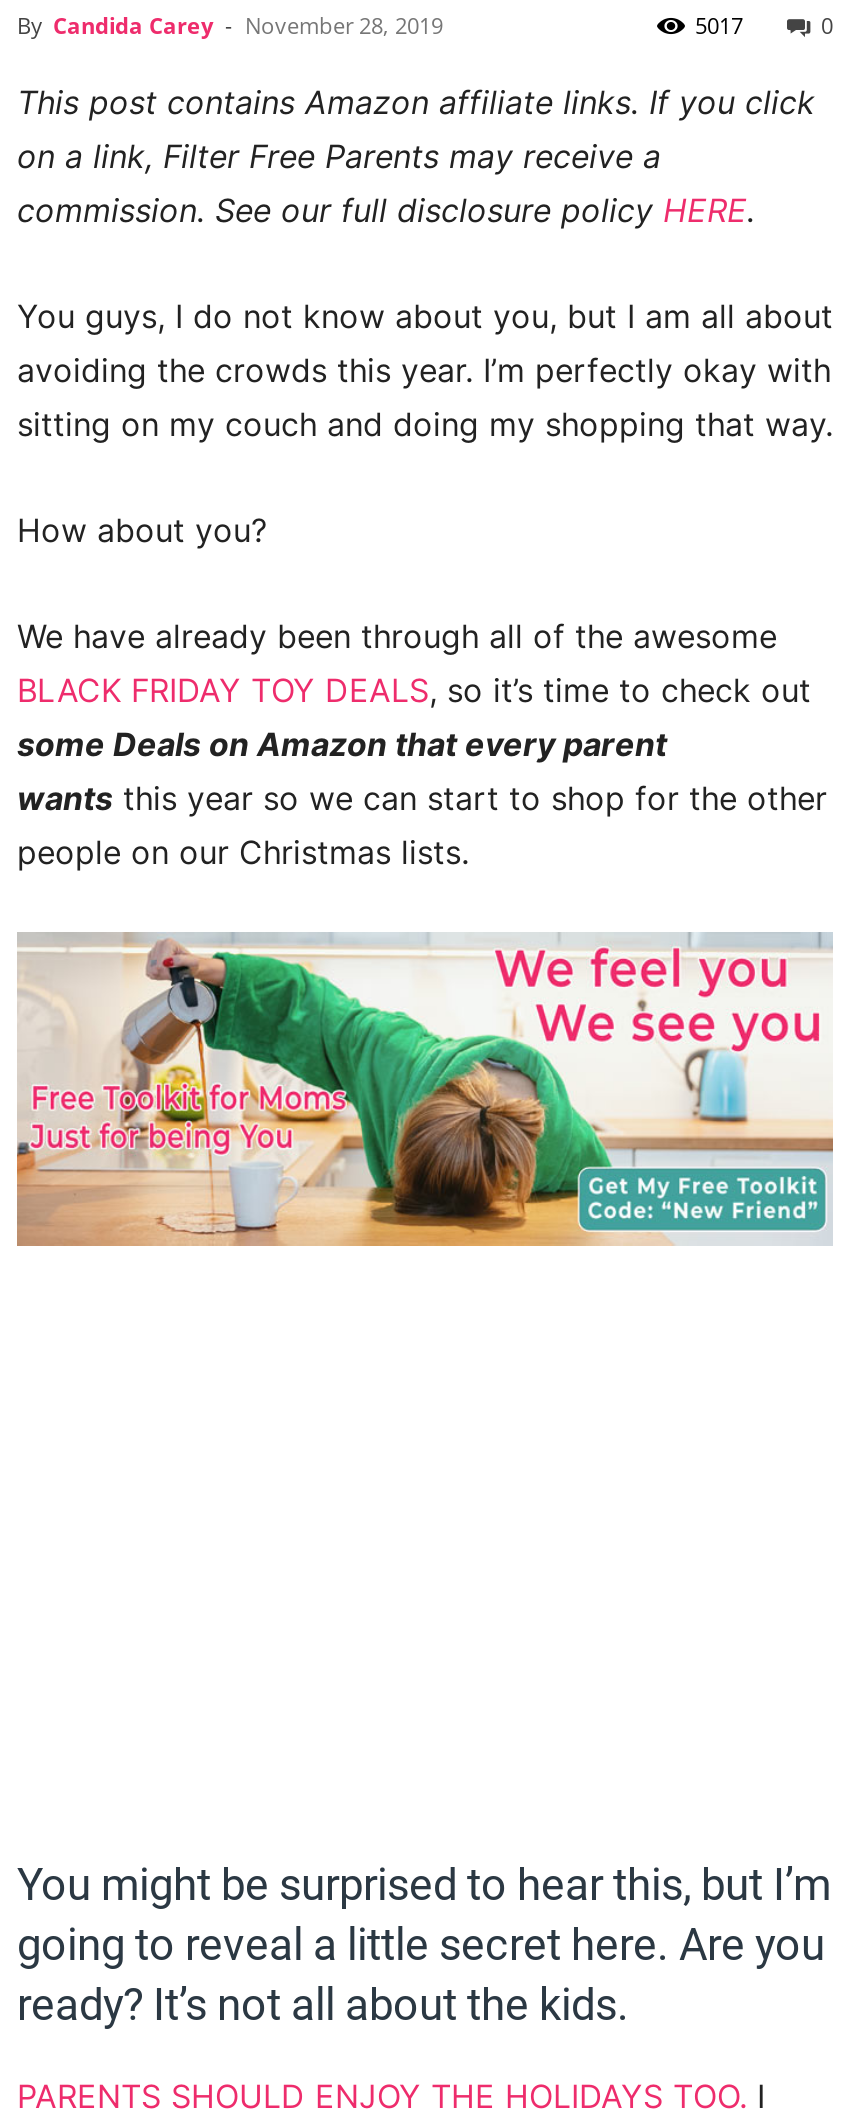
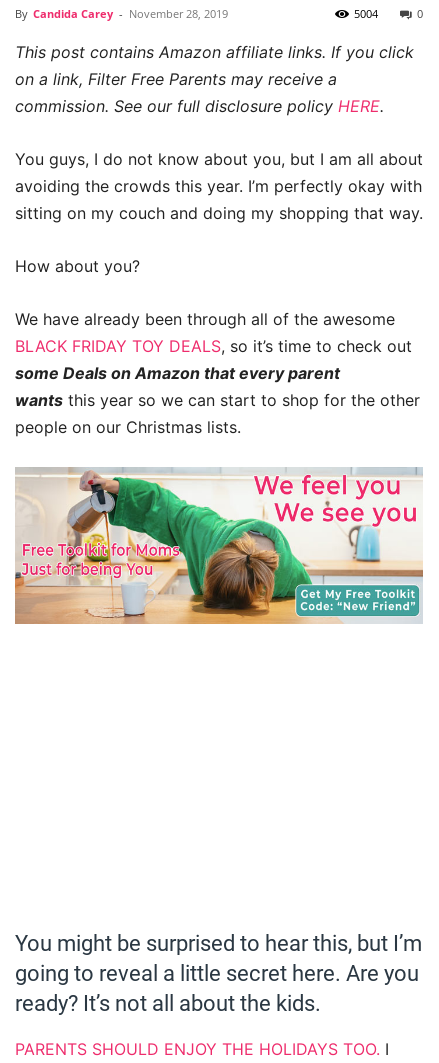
- 5017
+ 5004
